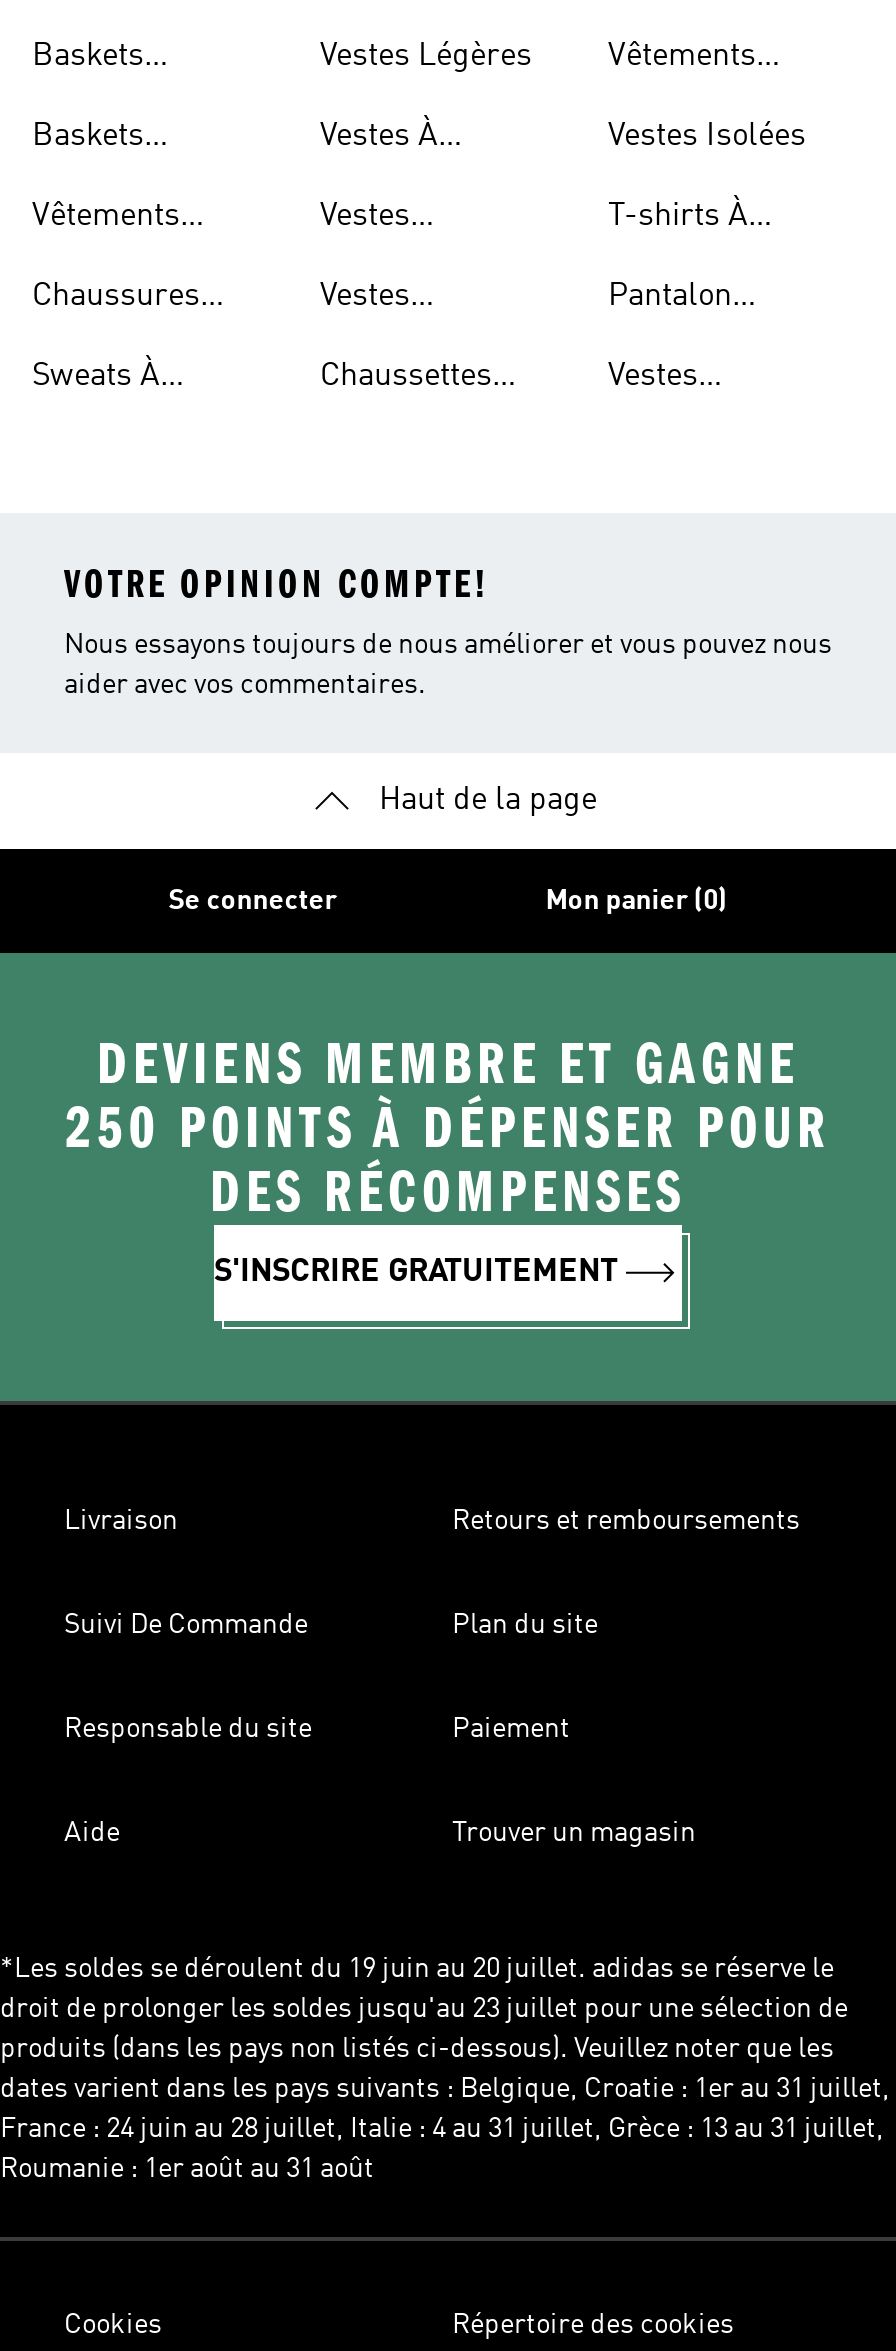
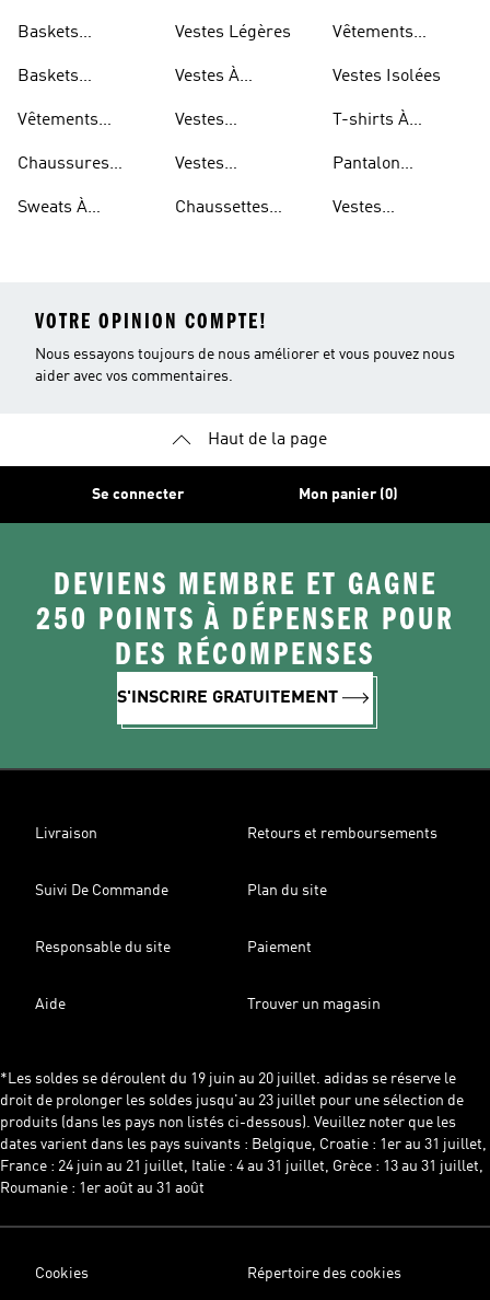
- France : 24 juin au 28 juillet, Italie : 4 au 31 juillet, Grèce : 13 au 31 juillet,
+ France : 24 juin au 21 juillet, Italie : 4 au 31 juillet, Grèce : 13 au 31 juillet,
